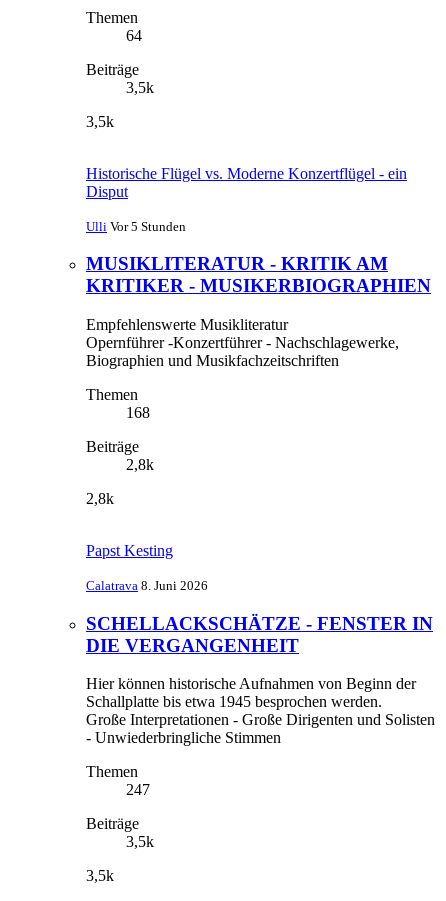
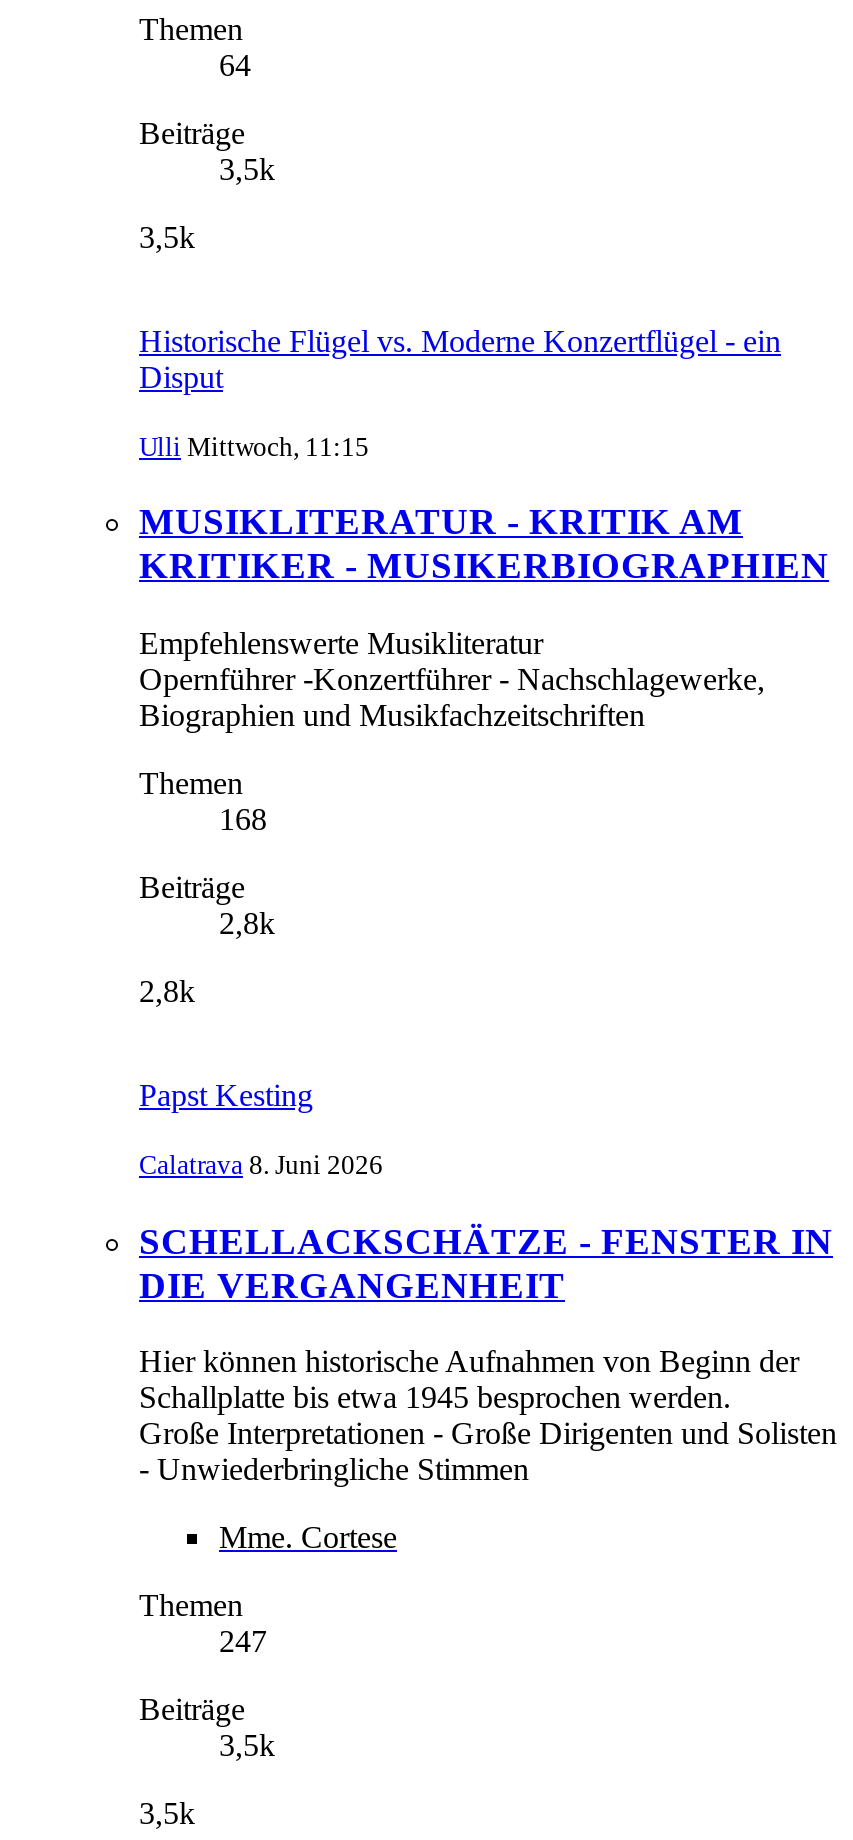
- Ulli Vor 5 Stunden
+ Ulli Mittwoch, 11:15

+ Mme. Cortese
